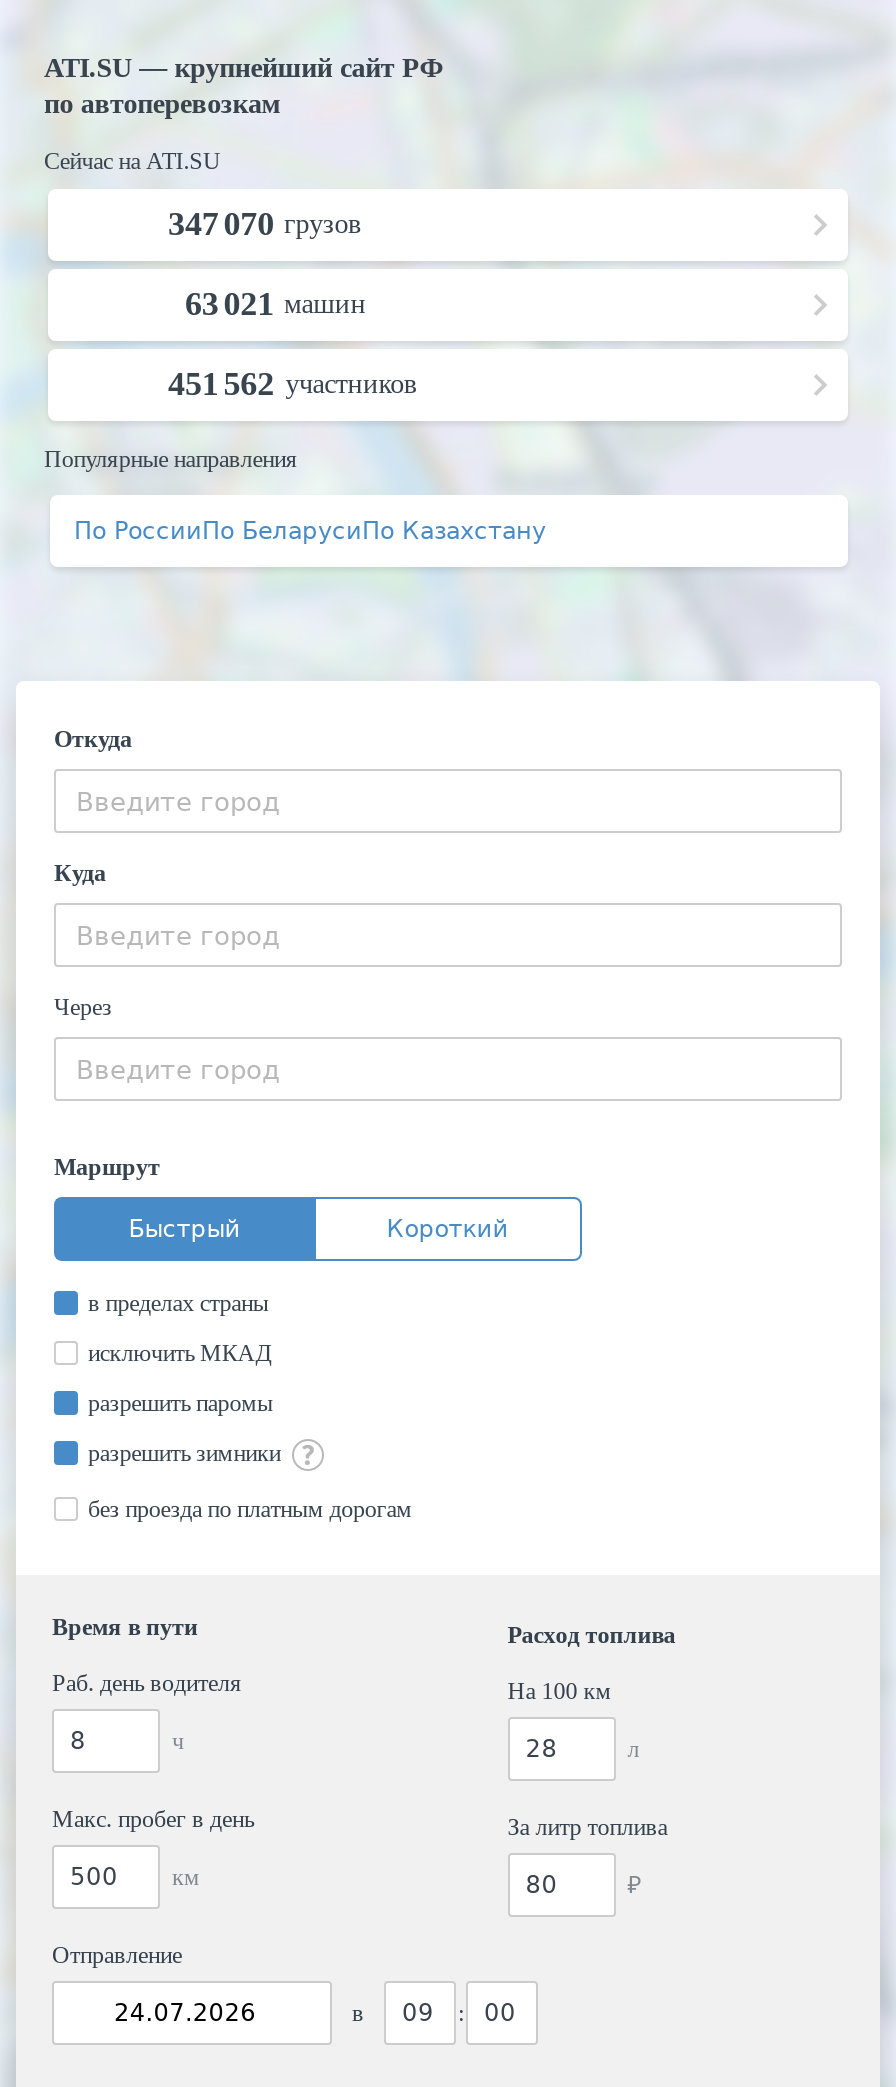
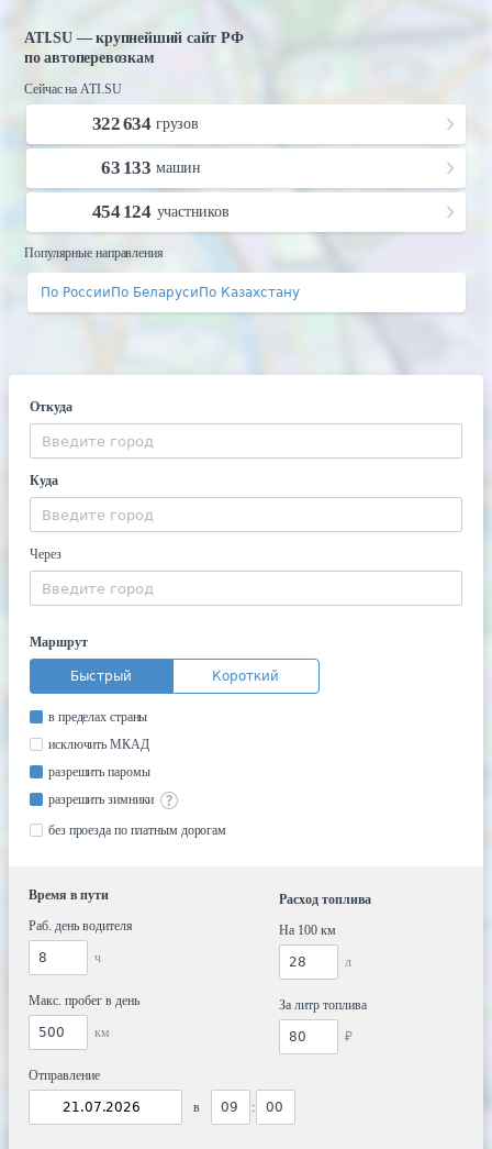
- 347 070 грузов
+ 322 634 грузов

- 63 021 машин
+ 63 133 машин

- 451 562 участников
+ 454 124 участников
